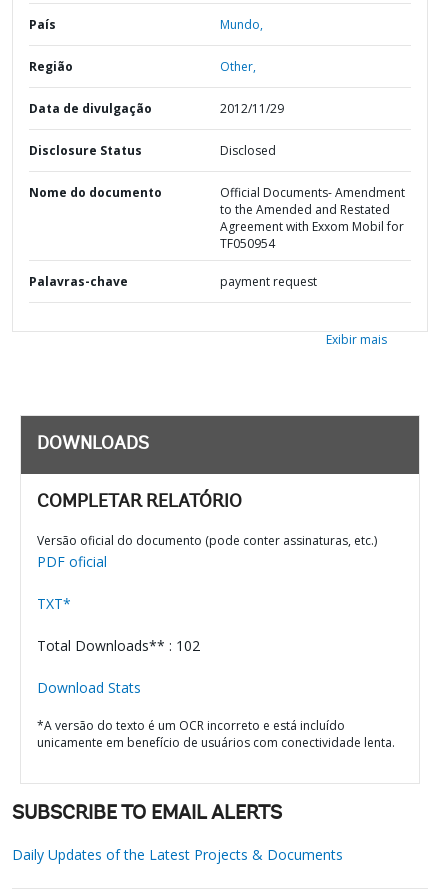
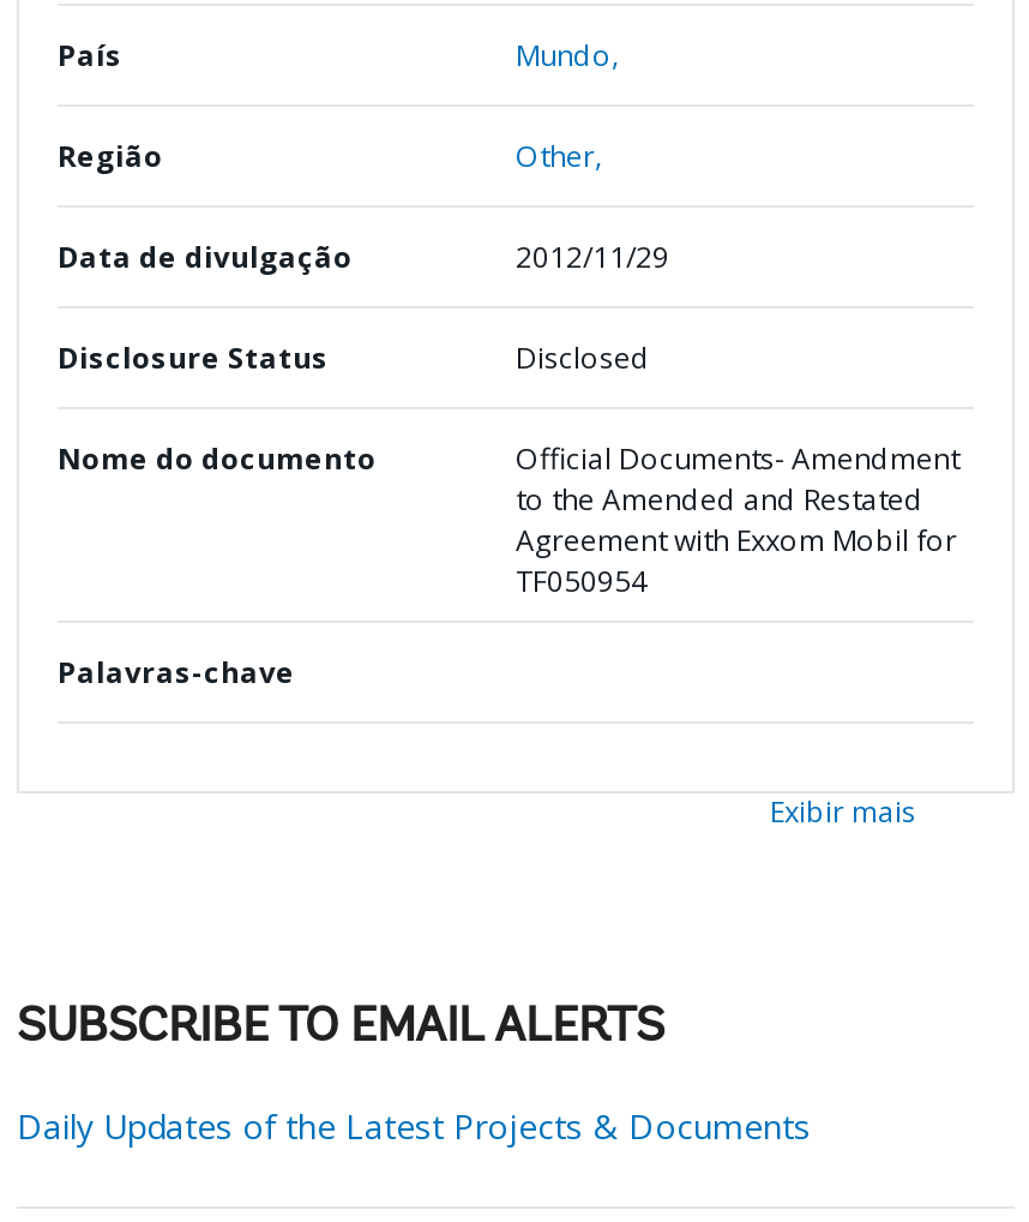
- payment request

- DOWNLOADS
- COMPLETAR RELATÓRIO
- Versão oficial do documento (pode conter assinaturas, etc.)
- PDF oficial
- TXT*
- Total Downloads** : 102
- Download Stats
- *A versão do texto é um OCR incorreto e está incluído
- unicamente em benefício de usuários com conectividade lenta.
